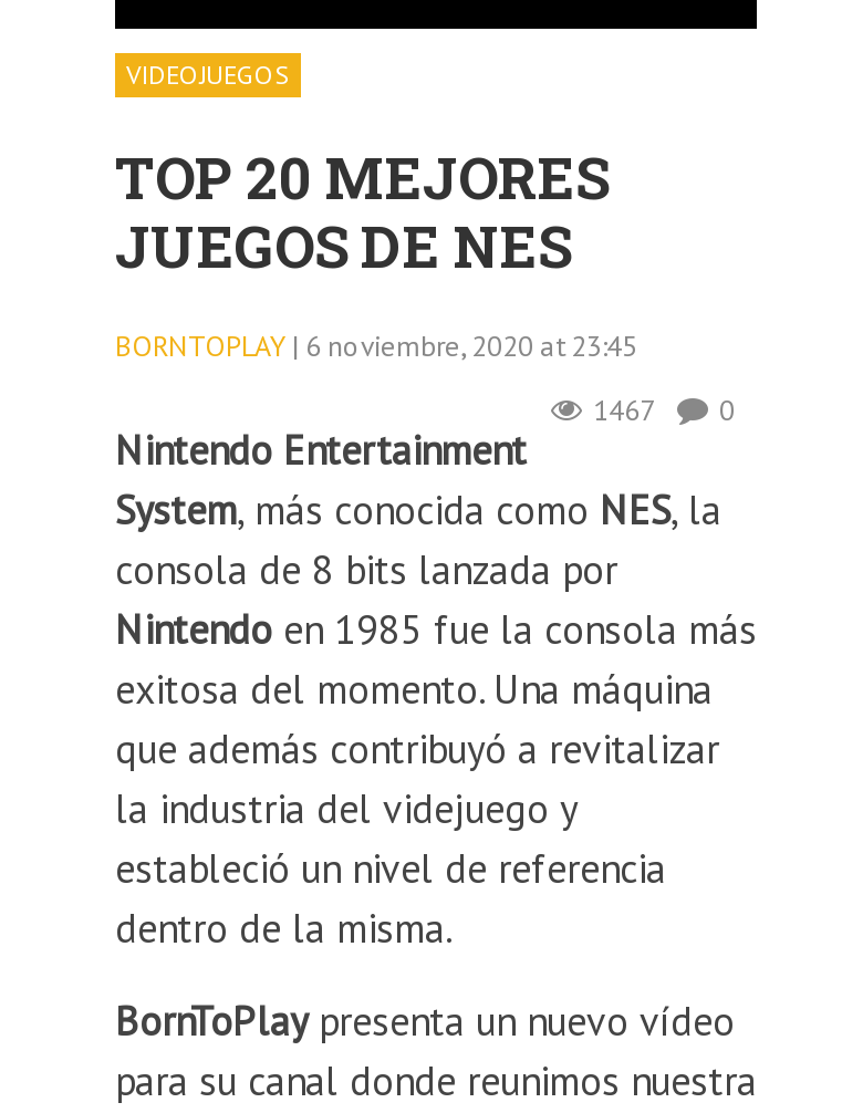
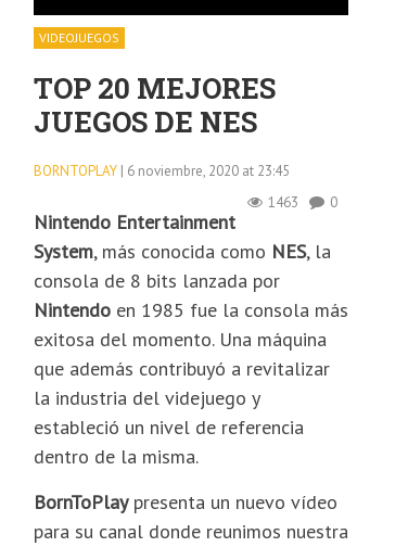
- 1467 0
+ 1463 0
